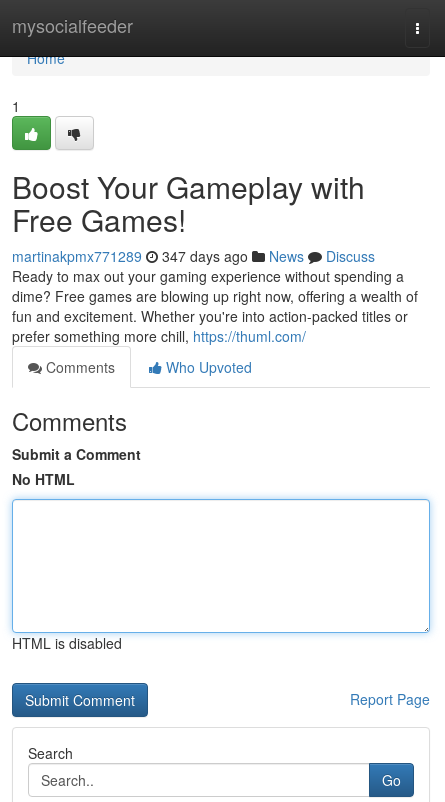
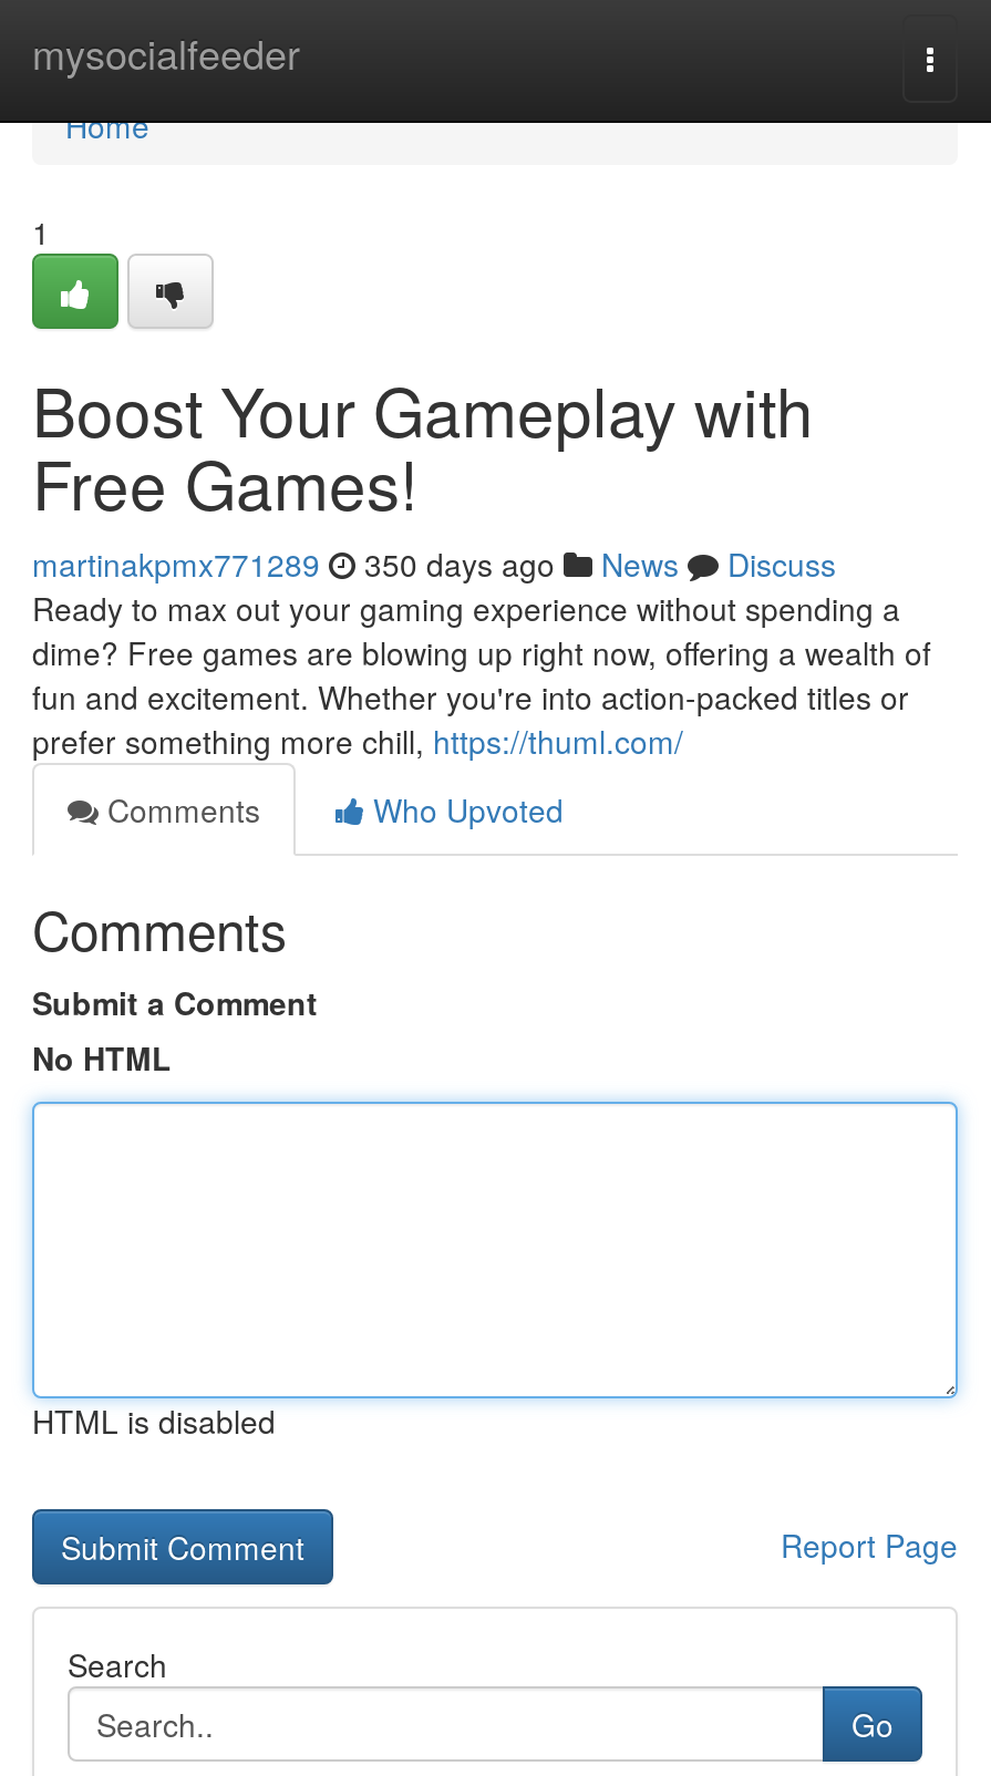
- martinakpmx771289 347 days ago News Discuss
+ martinakpmx771289 350 days ago News Discuss
